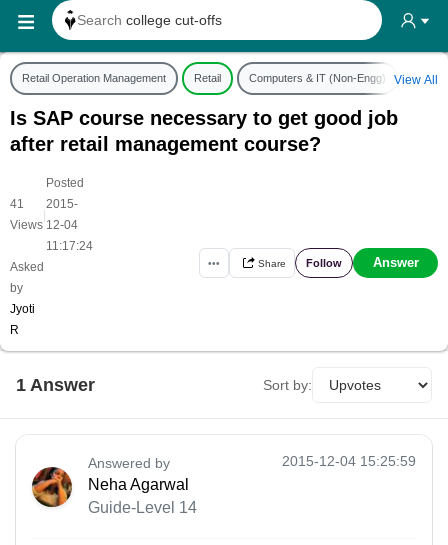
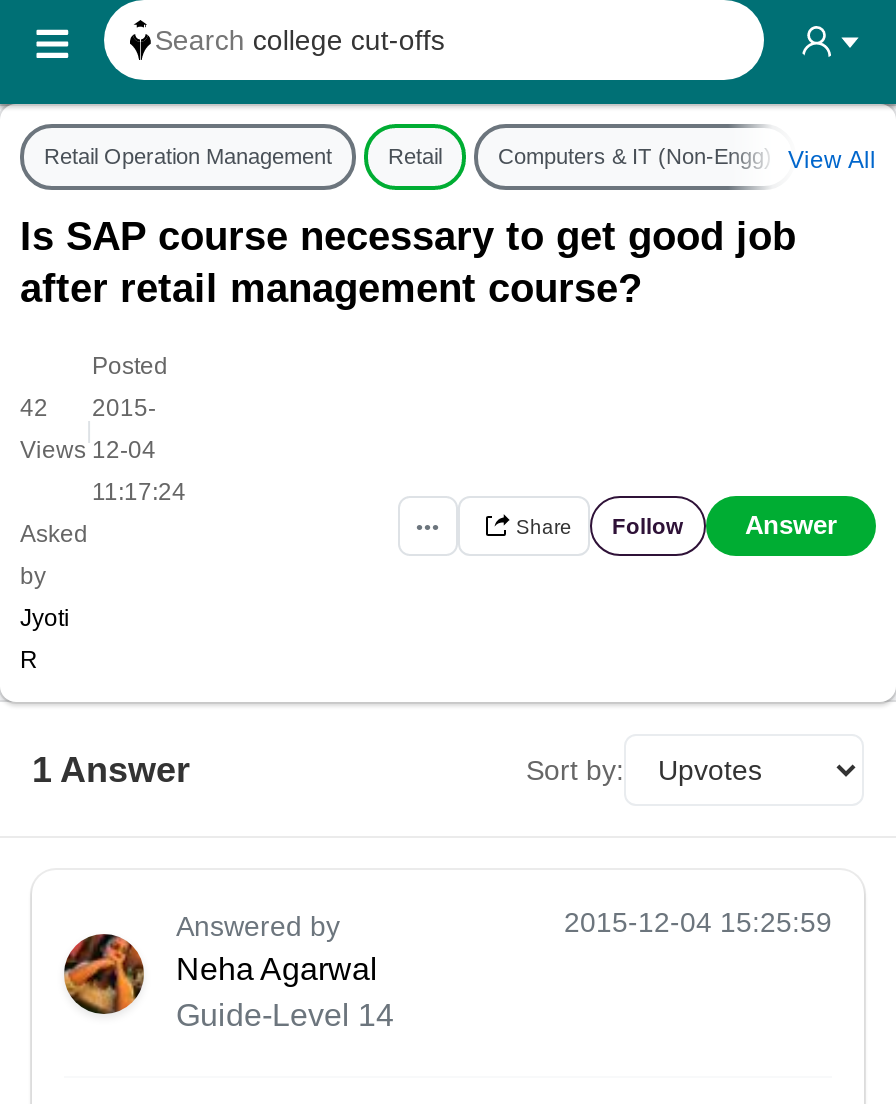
- 41 2015-
+ 42 2015-
